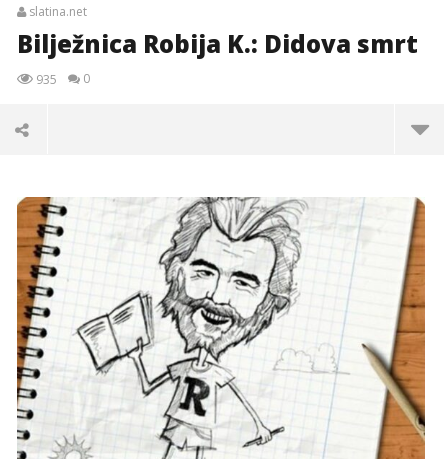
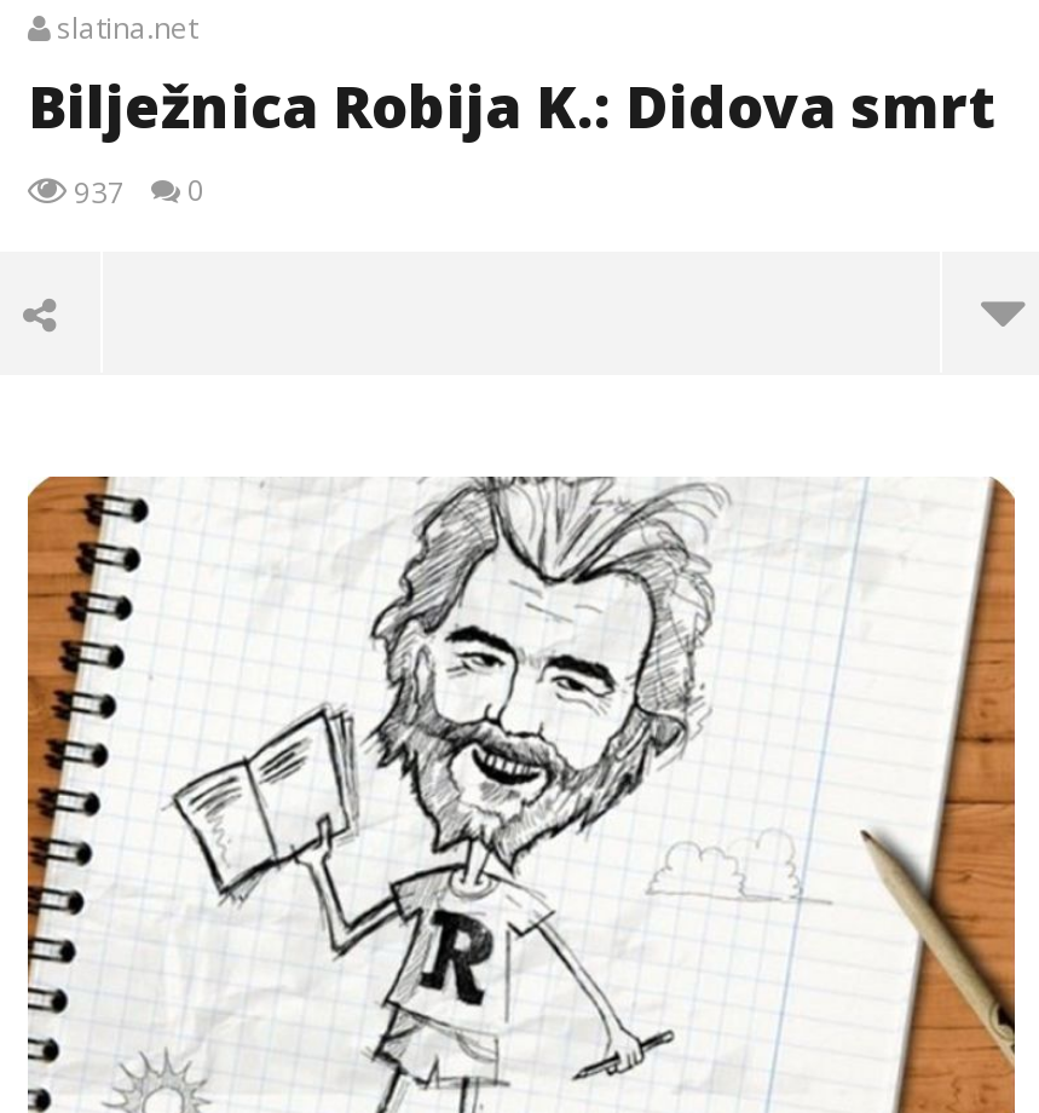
- 935 0
+ 937 0
